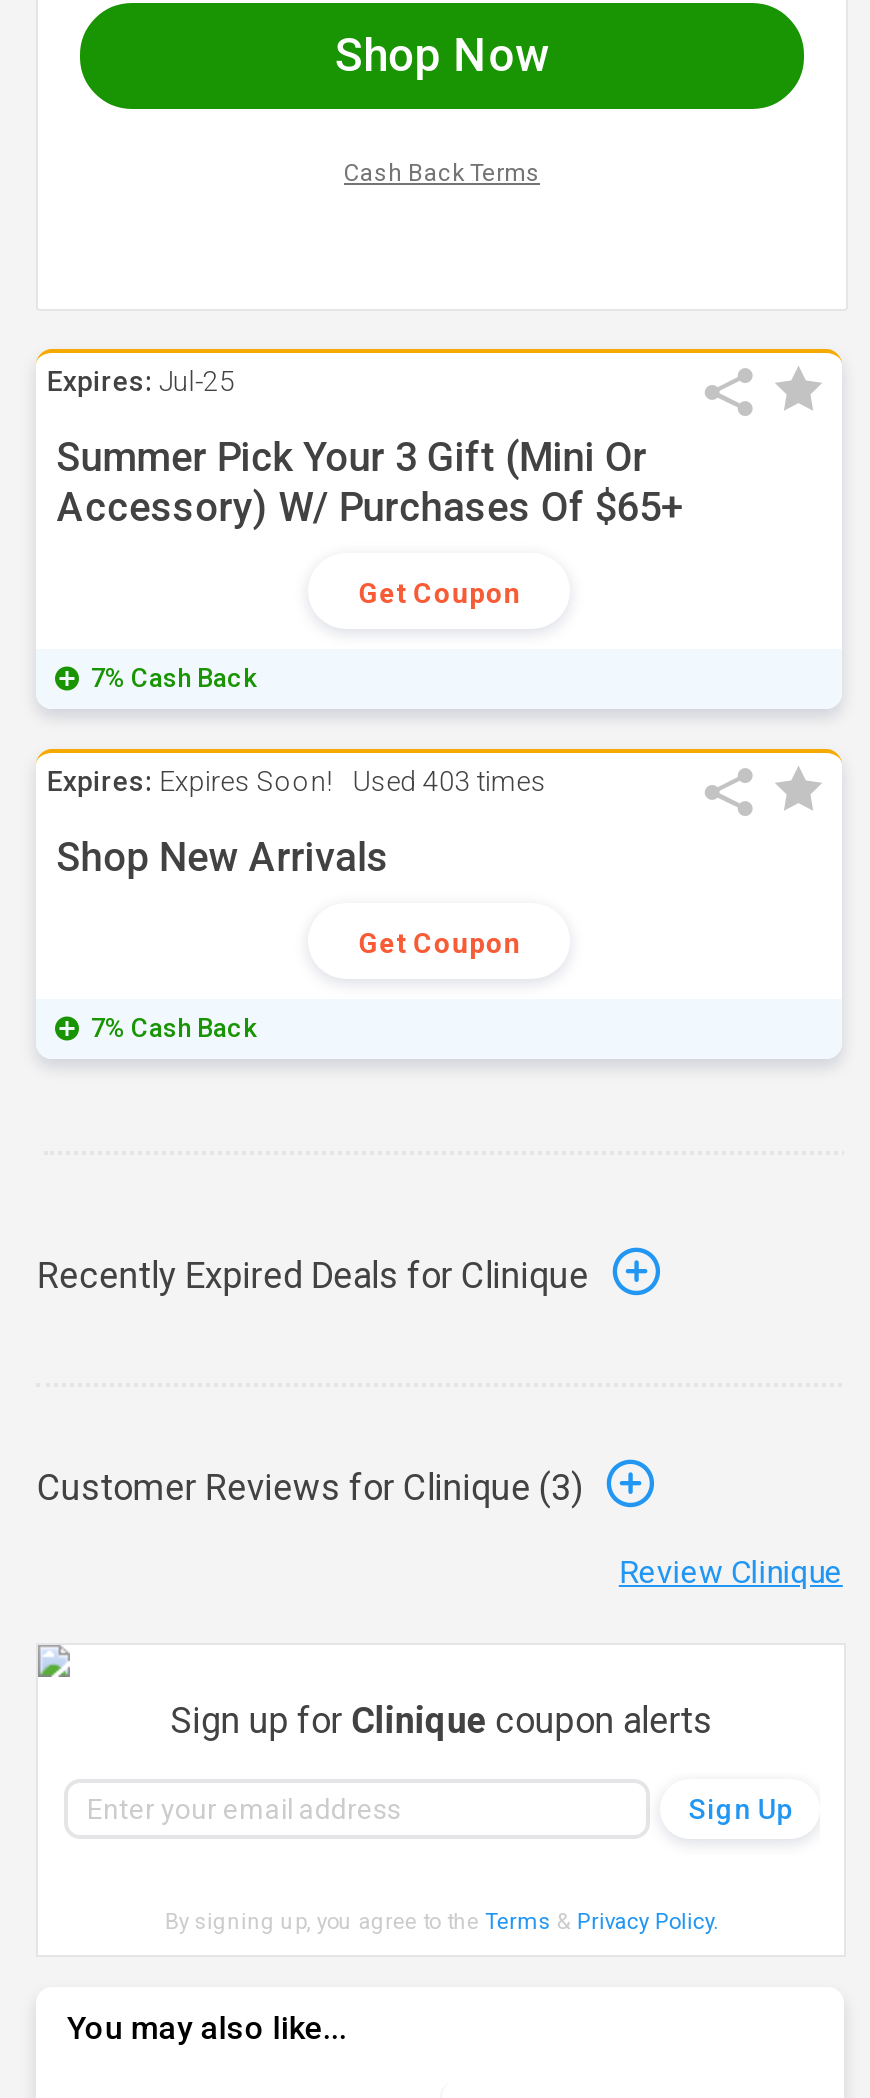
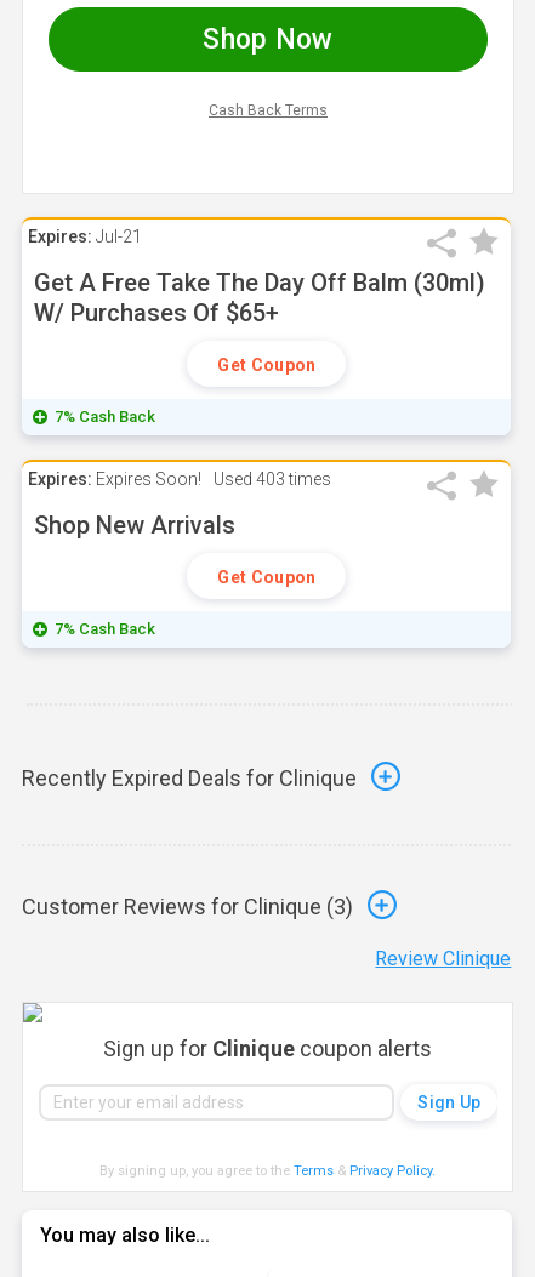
- Expires: Jul-25
+ Expires: Jul-21

- Summer Pick Your 3 Gift (Mini Or
- Accessory) W/ Purchases Of $65+
+ Get A Free Take The Day Off Balm (30ml)
+ W/ Purchases Of $65+
